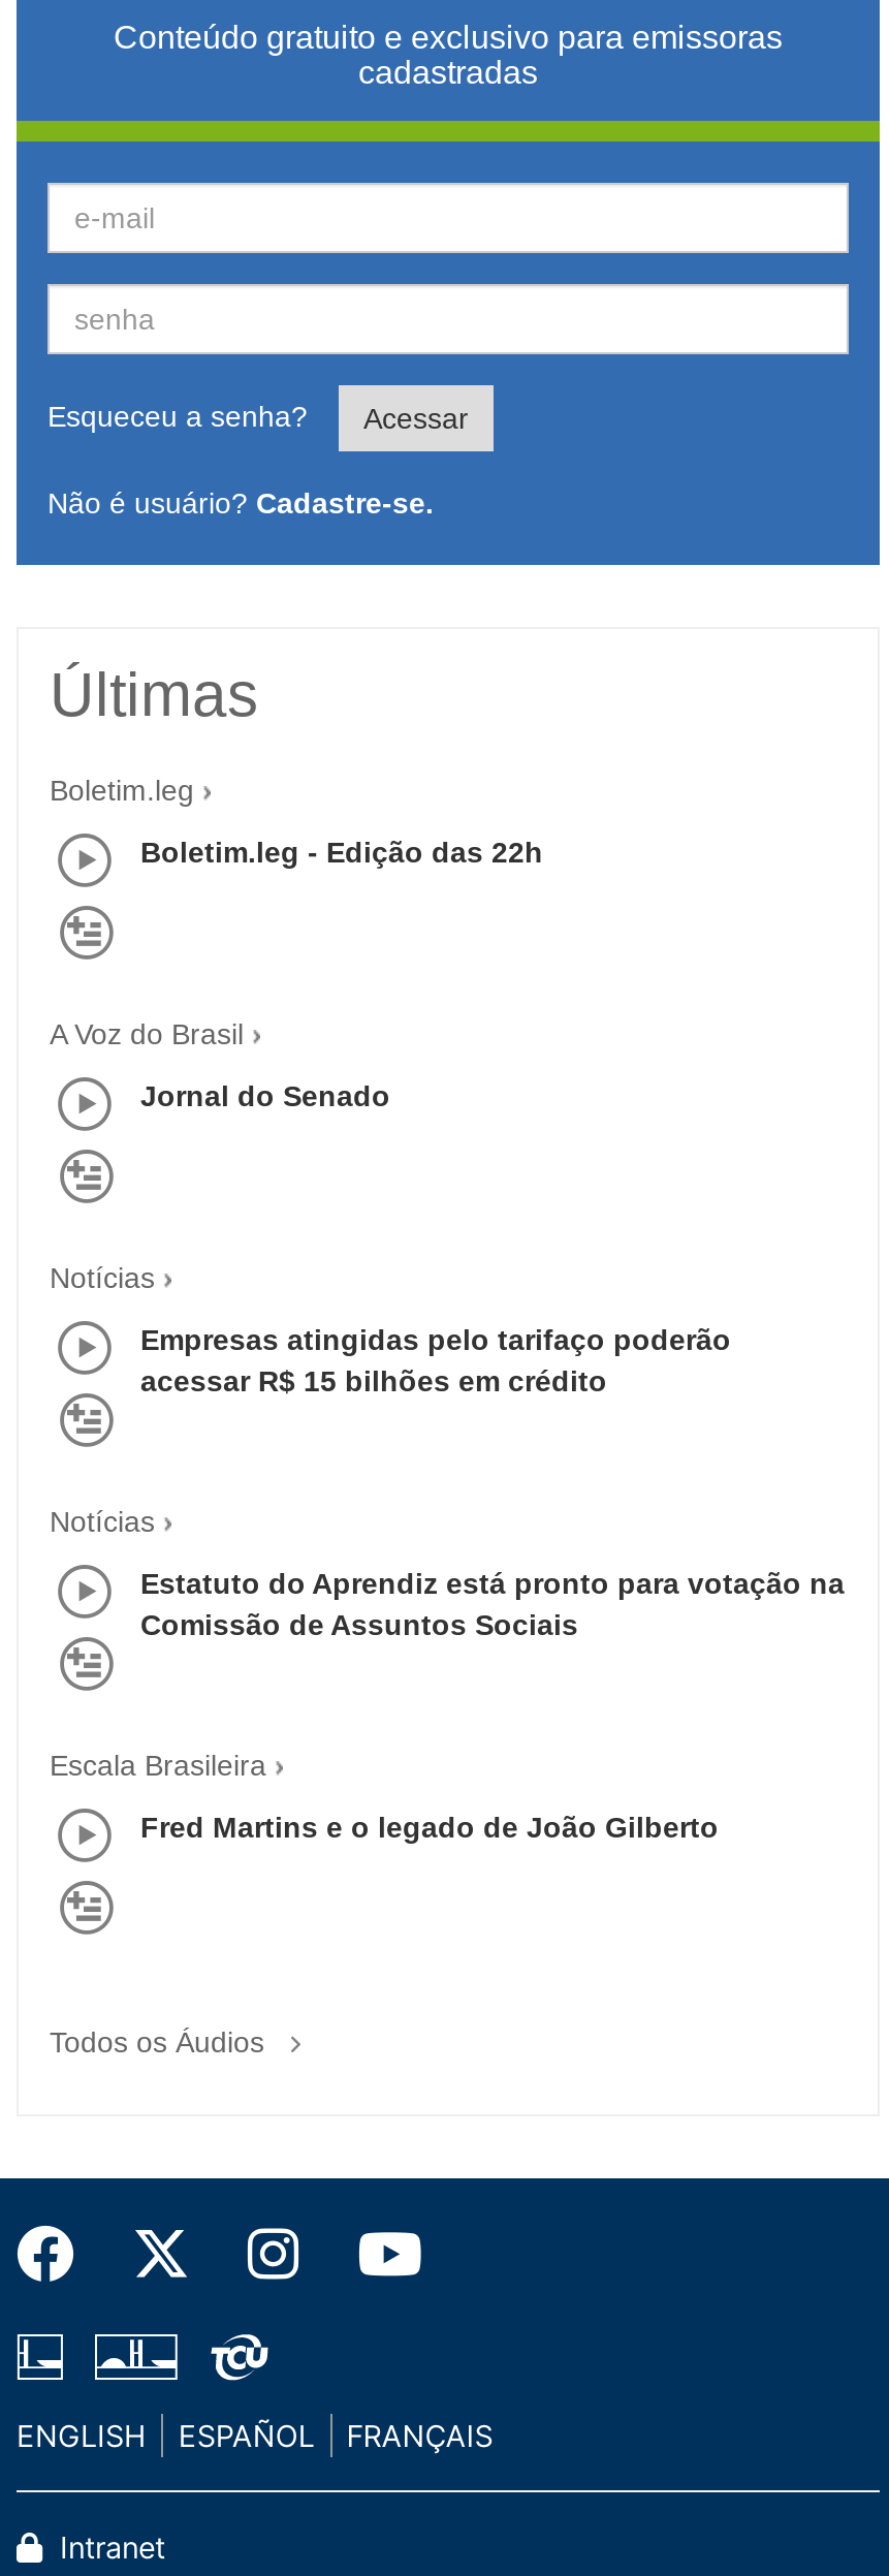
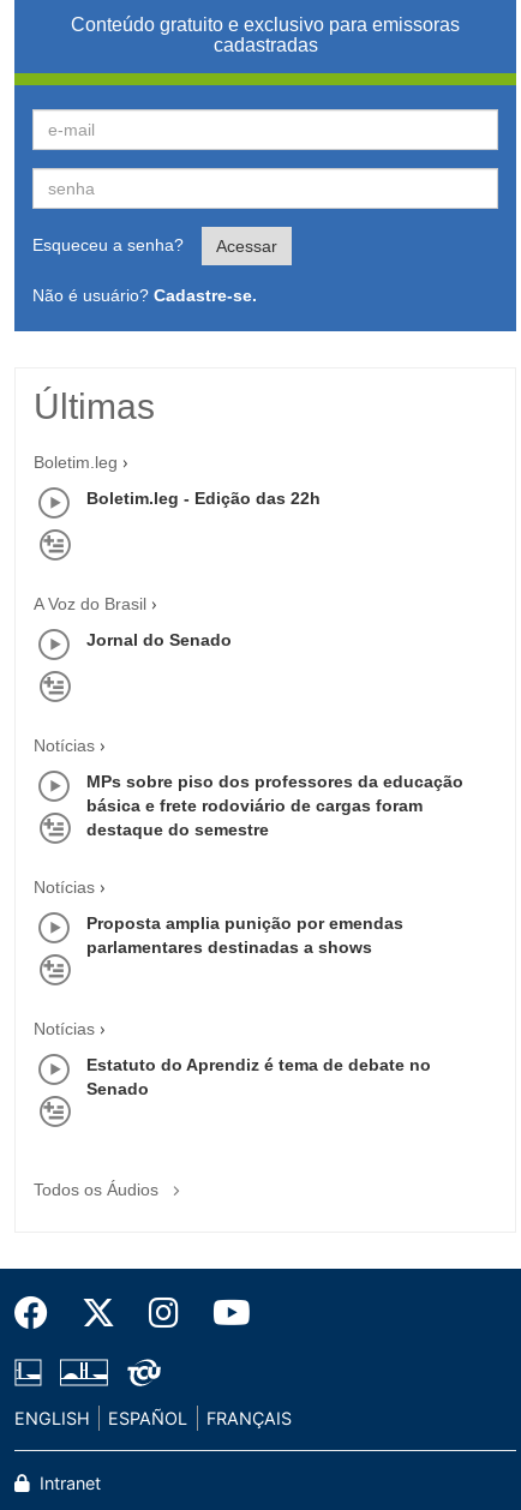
- Empresas atingidas pelo tarifaço poderão
- acessar R$ 15 bilhões em crédito
+ MPs sobre piso dos professores da educação
+ básica e frete rodoviário de cargas foram
+ destaque do semestre

- Estatuto do Aprendiz está pronto para votação na
- Comissão de Assuntos Sociais
+ Proposta amplia punição por emendas
+ parlamentares destinadas a shows

- Escala Brasileira
+ Notícias

- Fred Martins e o legado de João Gilberto
+ Estatuto do Aprendiz é tema de debate no
+ Senado
